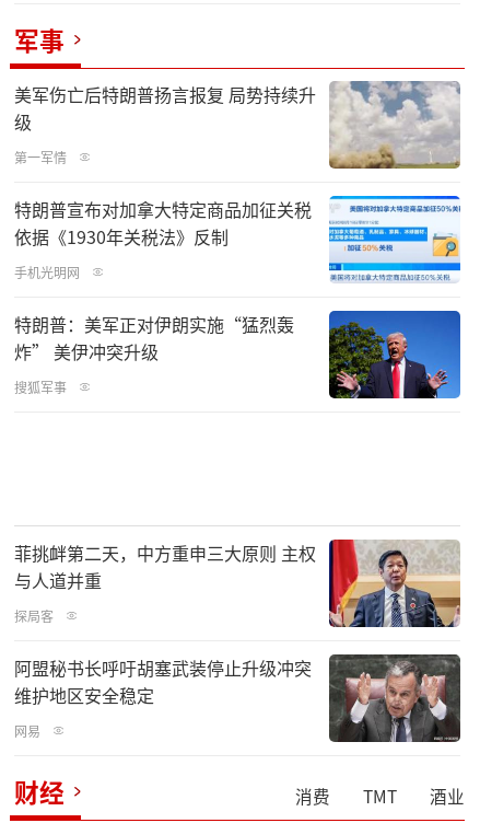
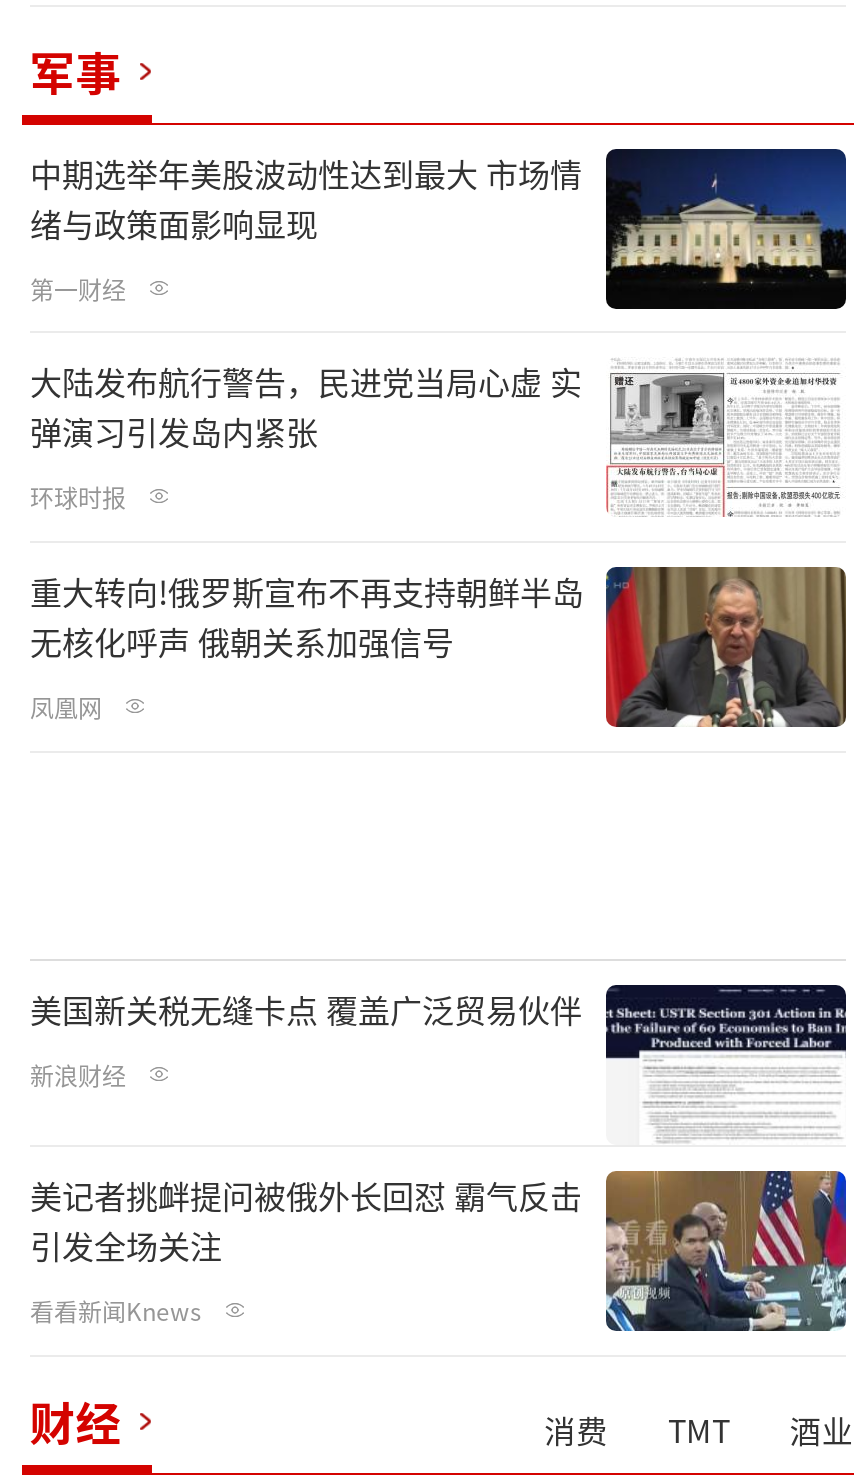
- [image]
- 美军伤亡后特朗普扬言报复 局势持续升
- 级
+ [image]
+ 中期选举年美股波动性达到最大 市场情
+ 绪与政策面影响显现

- 第一军情
+ 第一财经

- [image]
- 特朗普宣布对加拿大特定商品加征关税
- 依据《1930年关税法》反制
+ [image]
+ 大陆发布航行警告，民进党当局心虚 实
+ 弹演习引发岛内紧张

- 手机光明网
+ 环球时报

- [image]
- 特朗普：美军正对伊朗实施“猛烈轰
- 炸” 美伊冲突升级
+ [image]
+ 重大转向!俄罗斯宣布不再支持朝鲜半岛
+ 无核化呼声 俄朝关系加强信号

- 搜狐军事
+ 凤凰网

- [image]
- 菲挑衅第二天，中方重申三大原则 主权
- 与人道并重
+ [image]
+ 美国新关税无缝卡点 覆盖广泛贸易伙伴

- 探局客
+ 新浪财经

- [image]
- 阿盟秘书长呼吁胡塞武装停止升级冲突
- 维护地区安全稳定
+ [image]
+ 美记者挑衅提问被俄外长回怼 霸气反击
+ 引发全场关注

- 网易
+ 看看新闻Knews
